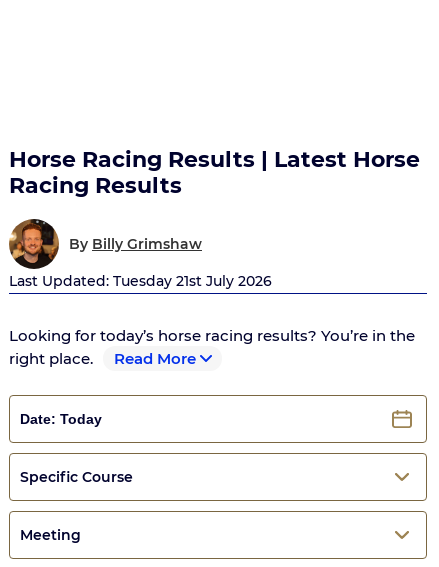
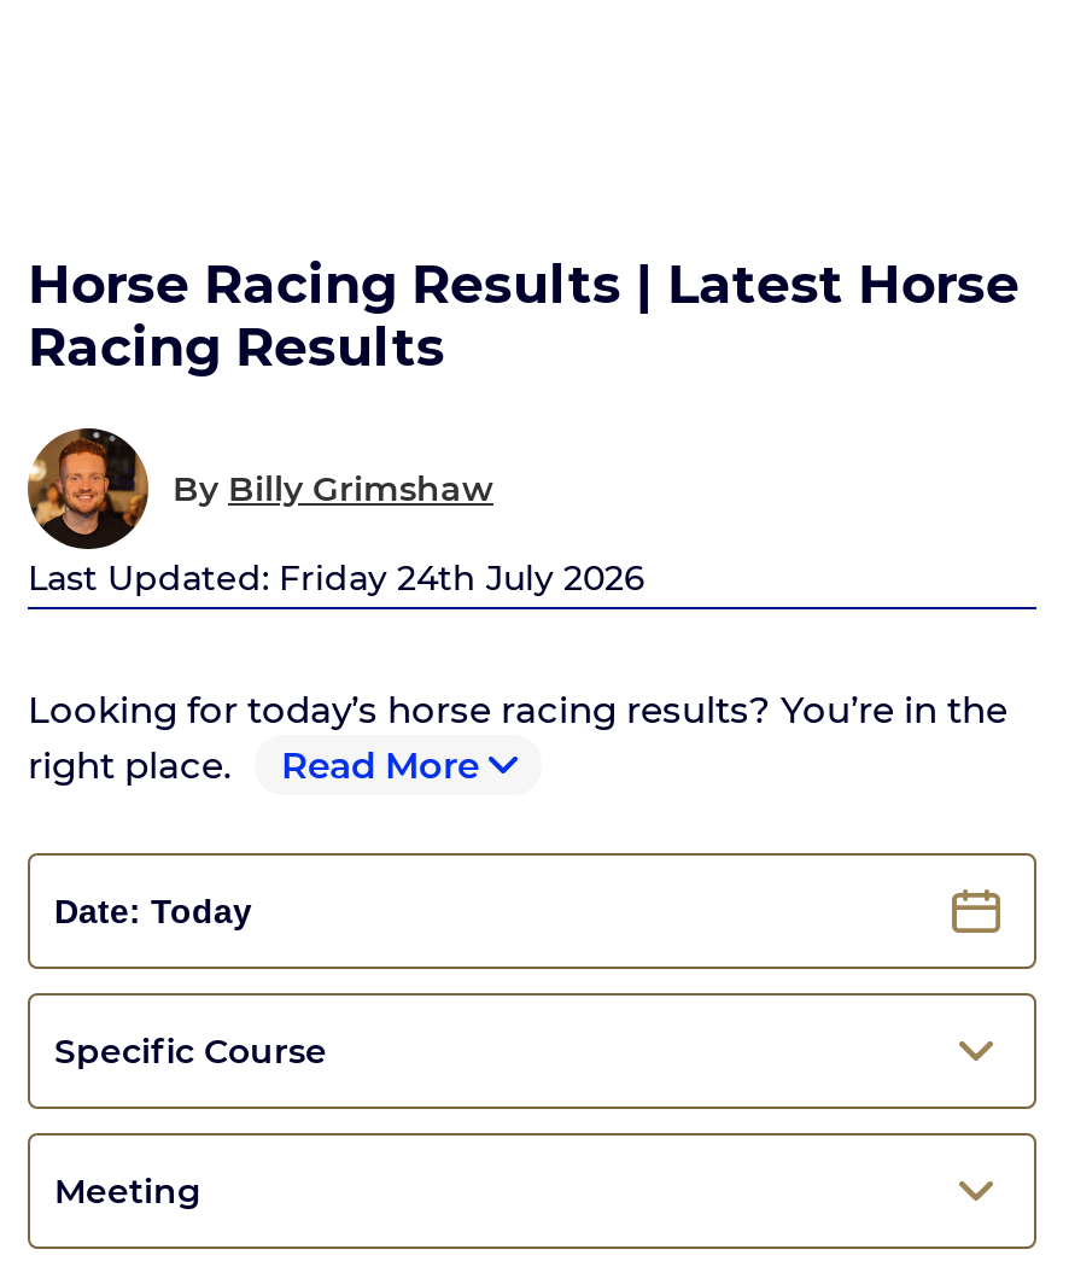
- Last Updated: Tuesday 21st July 2026
+ Last Updated: Friday 24th July 2026
